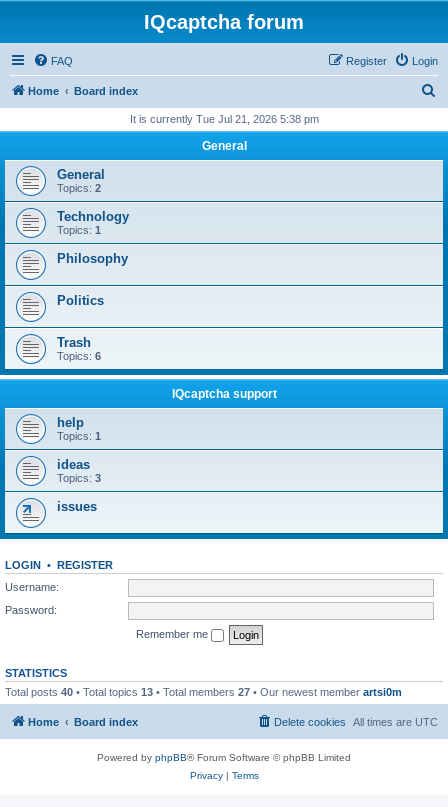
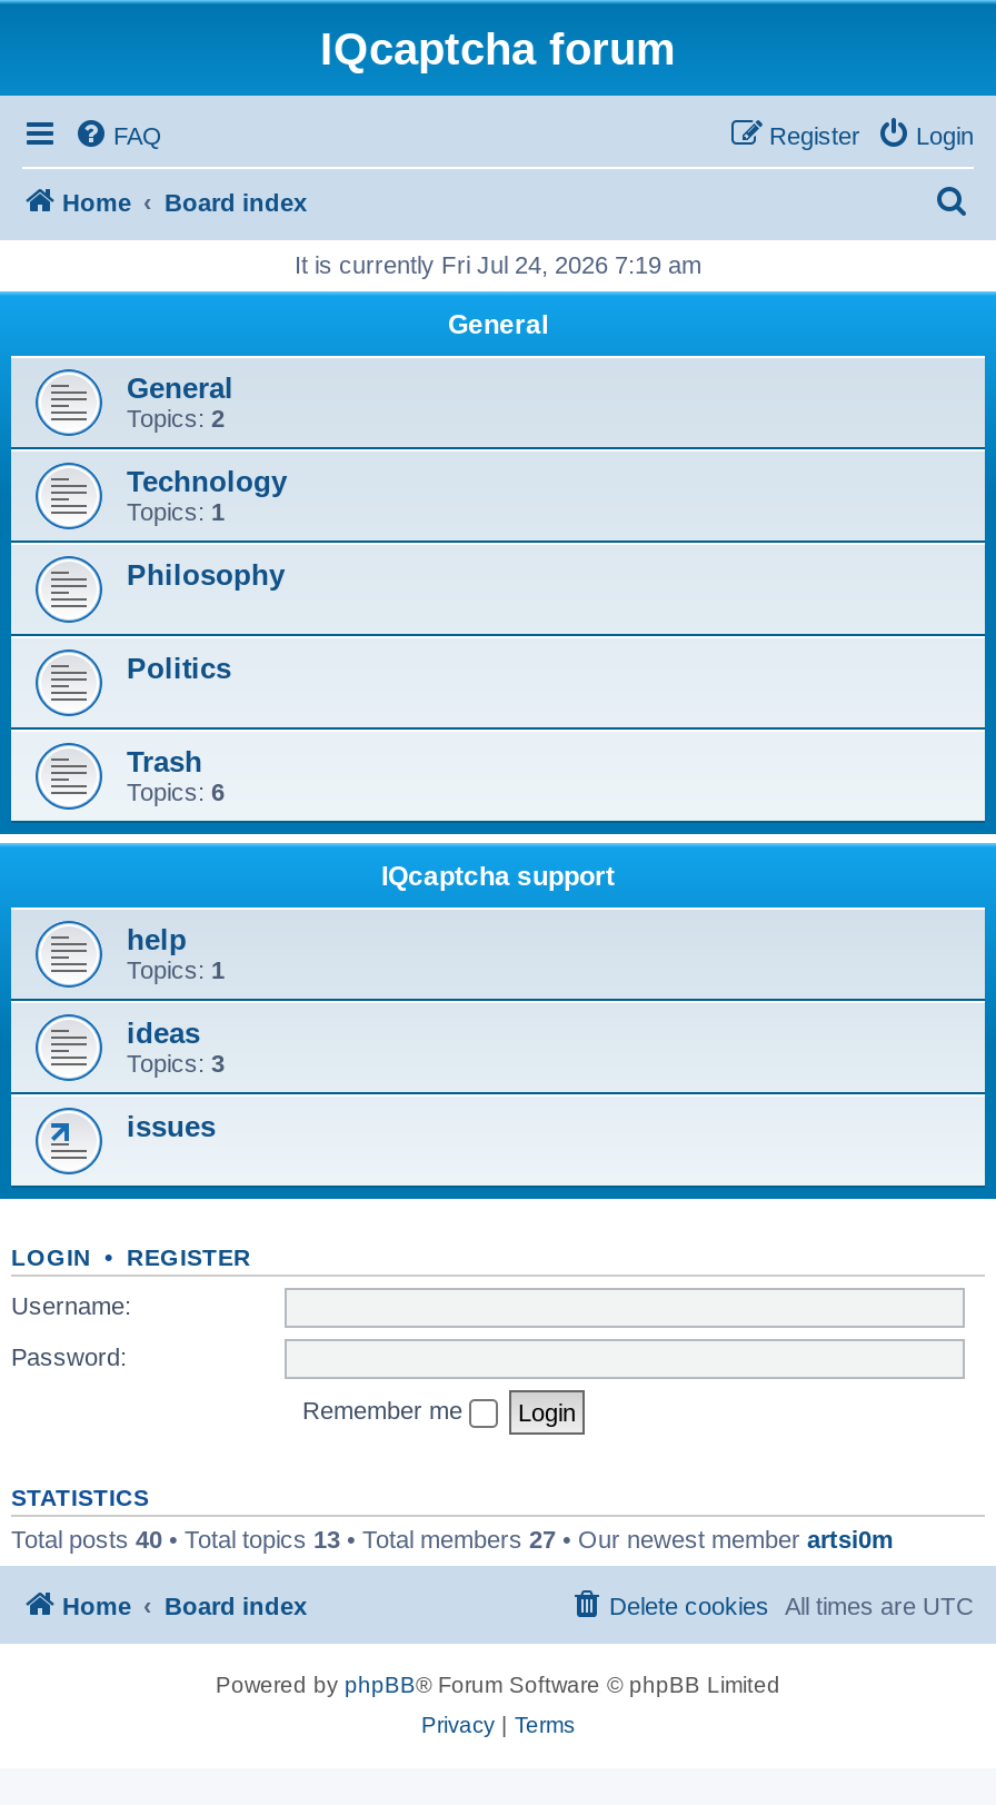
- It is currently Tue Jul 21, 2026 5:38 pm
+ It is currently Fri Jul 24, 2026 7:19 am
